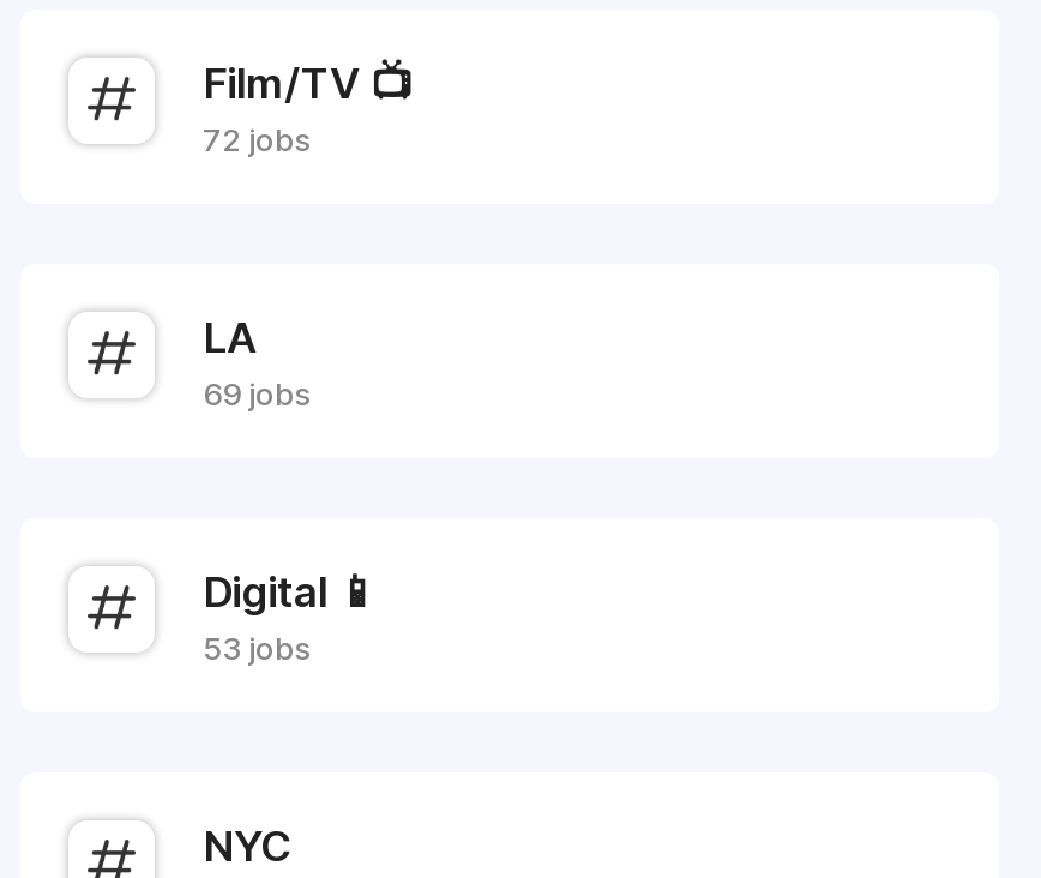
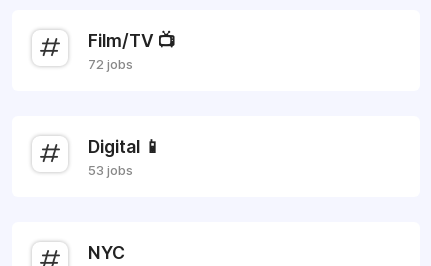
- LA
- 69 jobs
